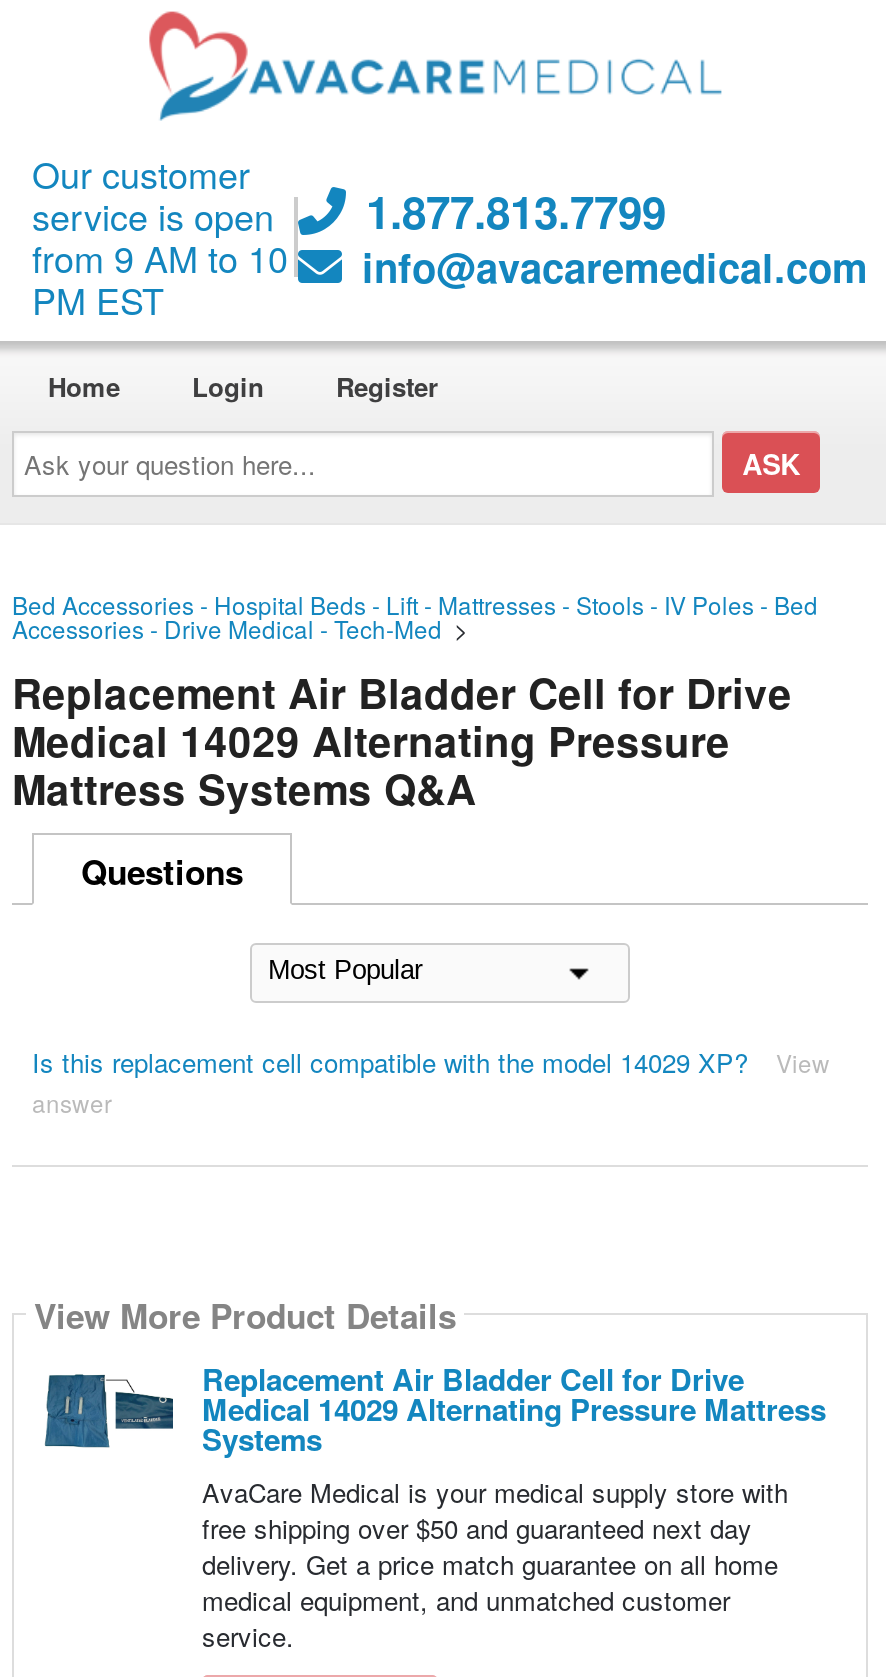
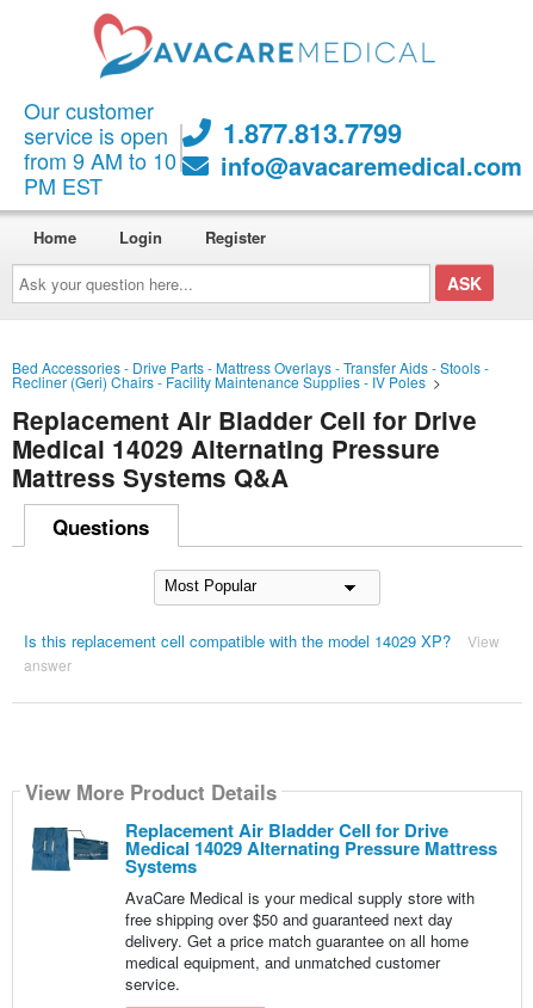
- Bed Accessories - Hospital Beds - Lift - Mattresses - Stools - IV Poles - Bed
- Accessories - Drive Medical - Tech-Med>
+ Bed Accessories - Drive Parts - Mattress Overlays - Transfer Aids - Stools -
+ Recliner (Geri) Chairs - Facility Maintenance Supplies - IV Poles>
